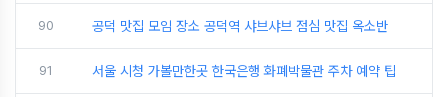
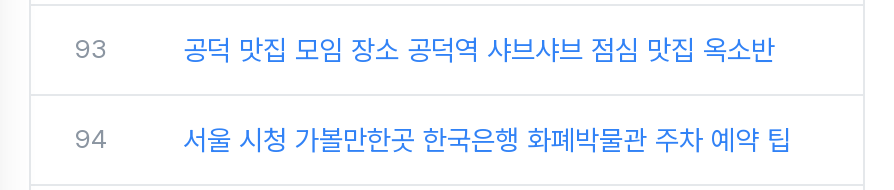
- 90
+ 93

- 91
+ 94
